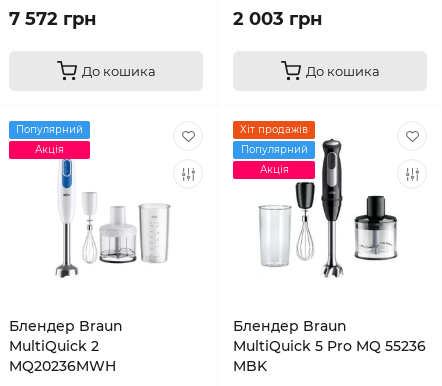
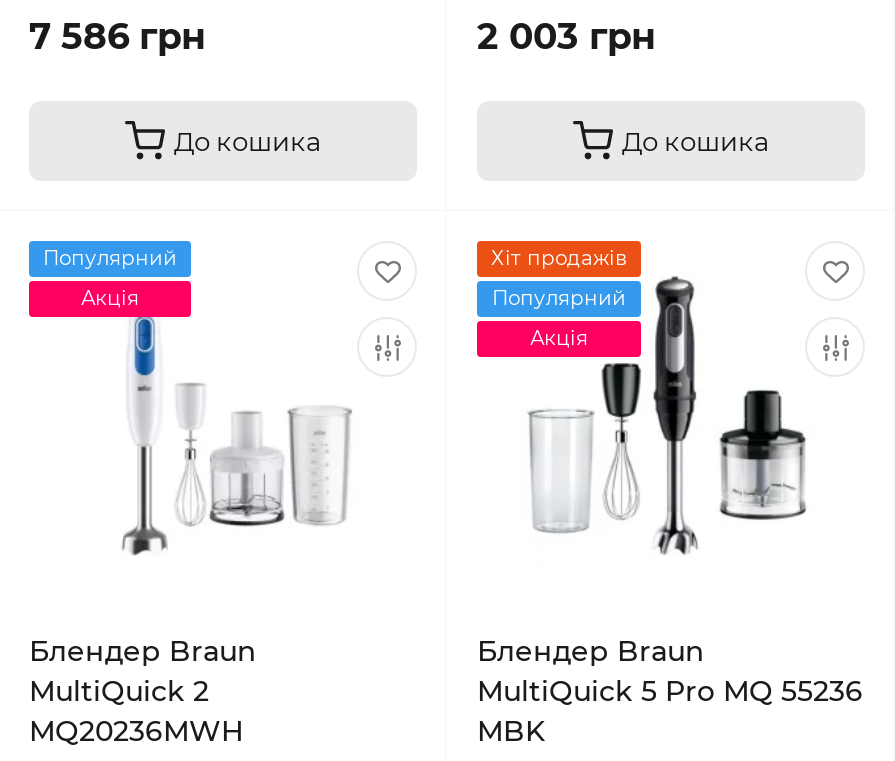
- 7 572 грн
+ 7 586 грн
